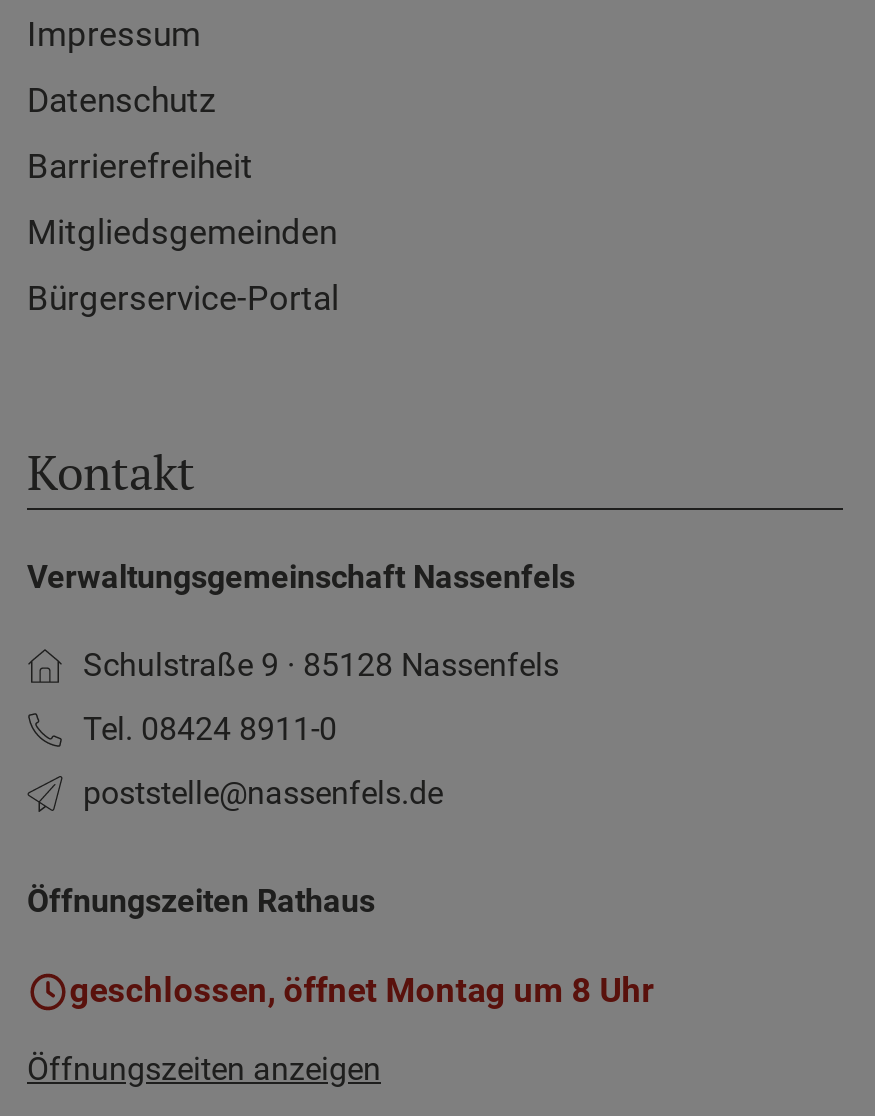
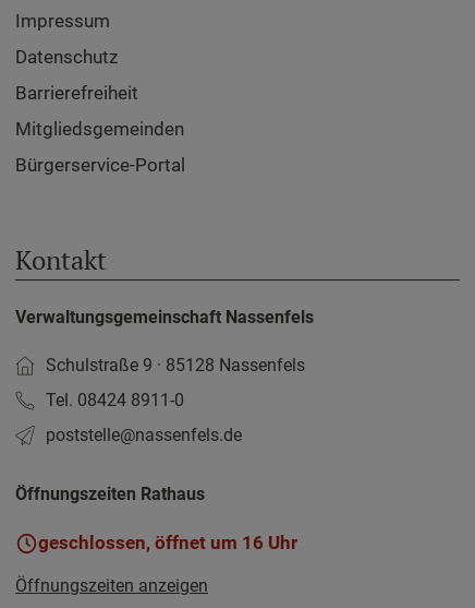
- geschlossen, öffnet Montag um 8 Uhr
+ geschlossen, öffnet um 16 Uhr
